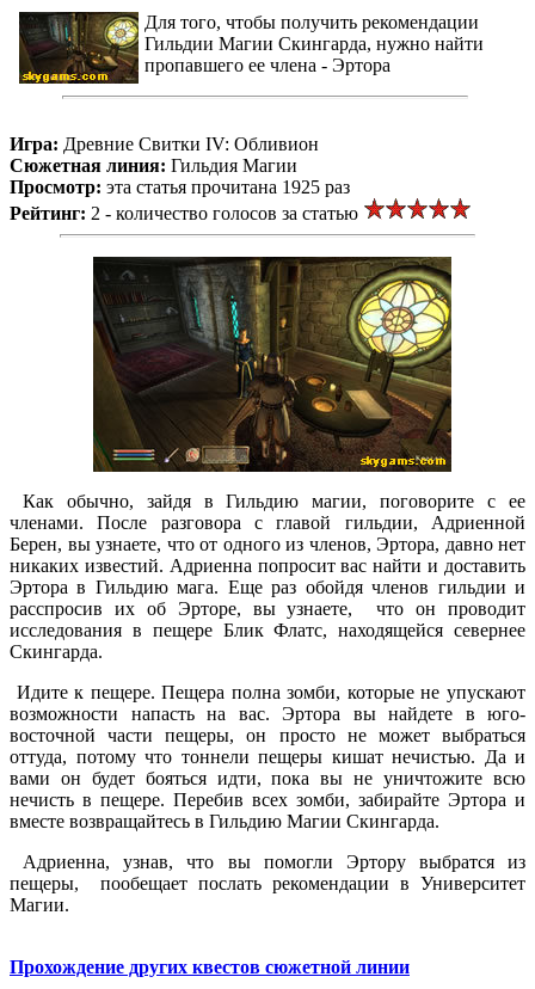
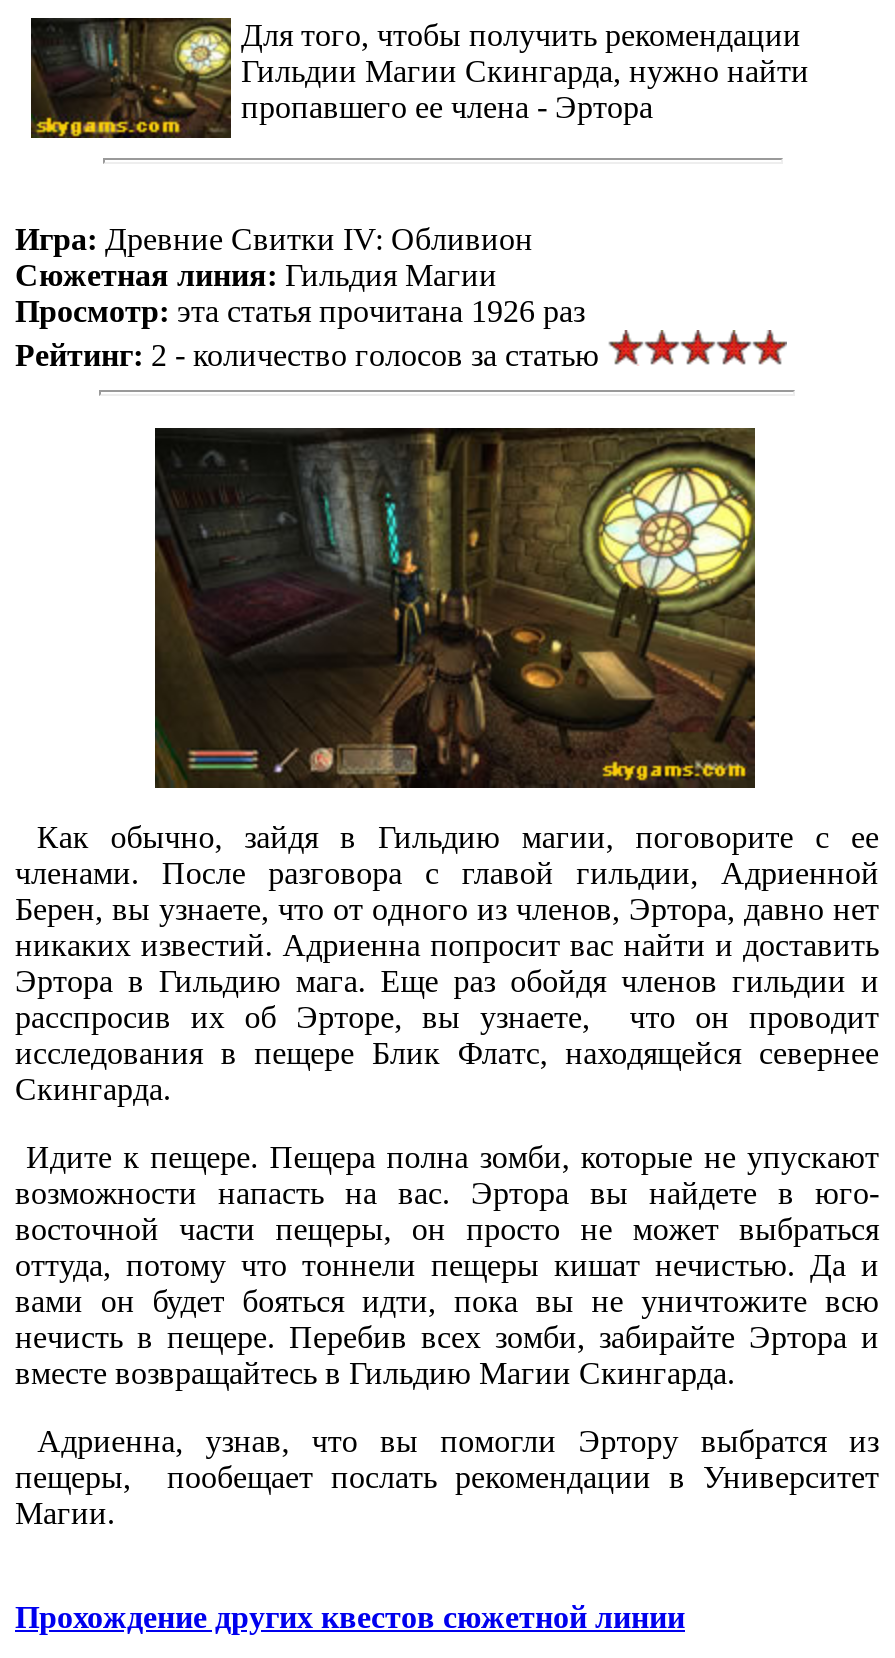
- Просмотр: эта статья прочитана 1925 раз
+ Просмотр: эта статья прочитана 1926 раз
